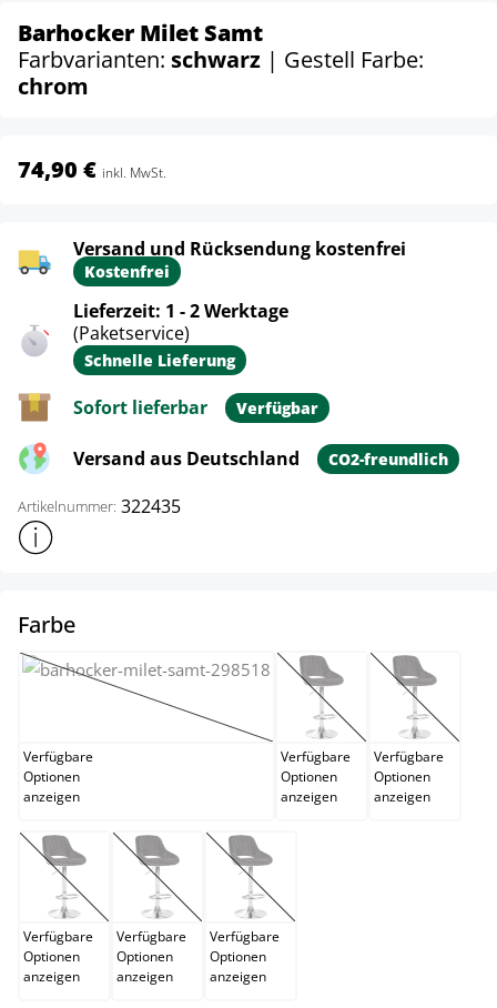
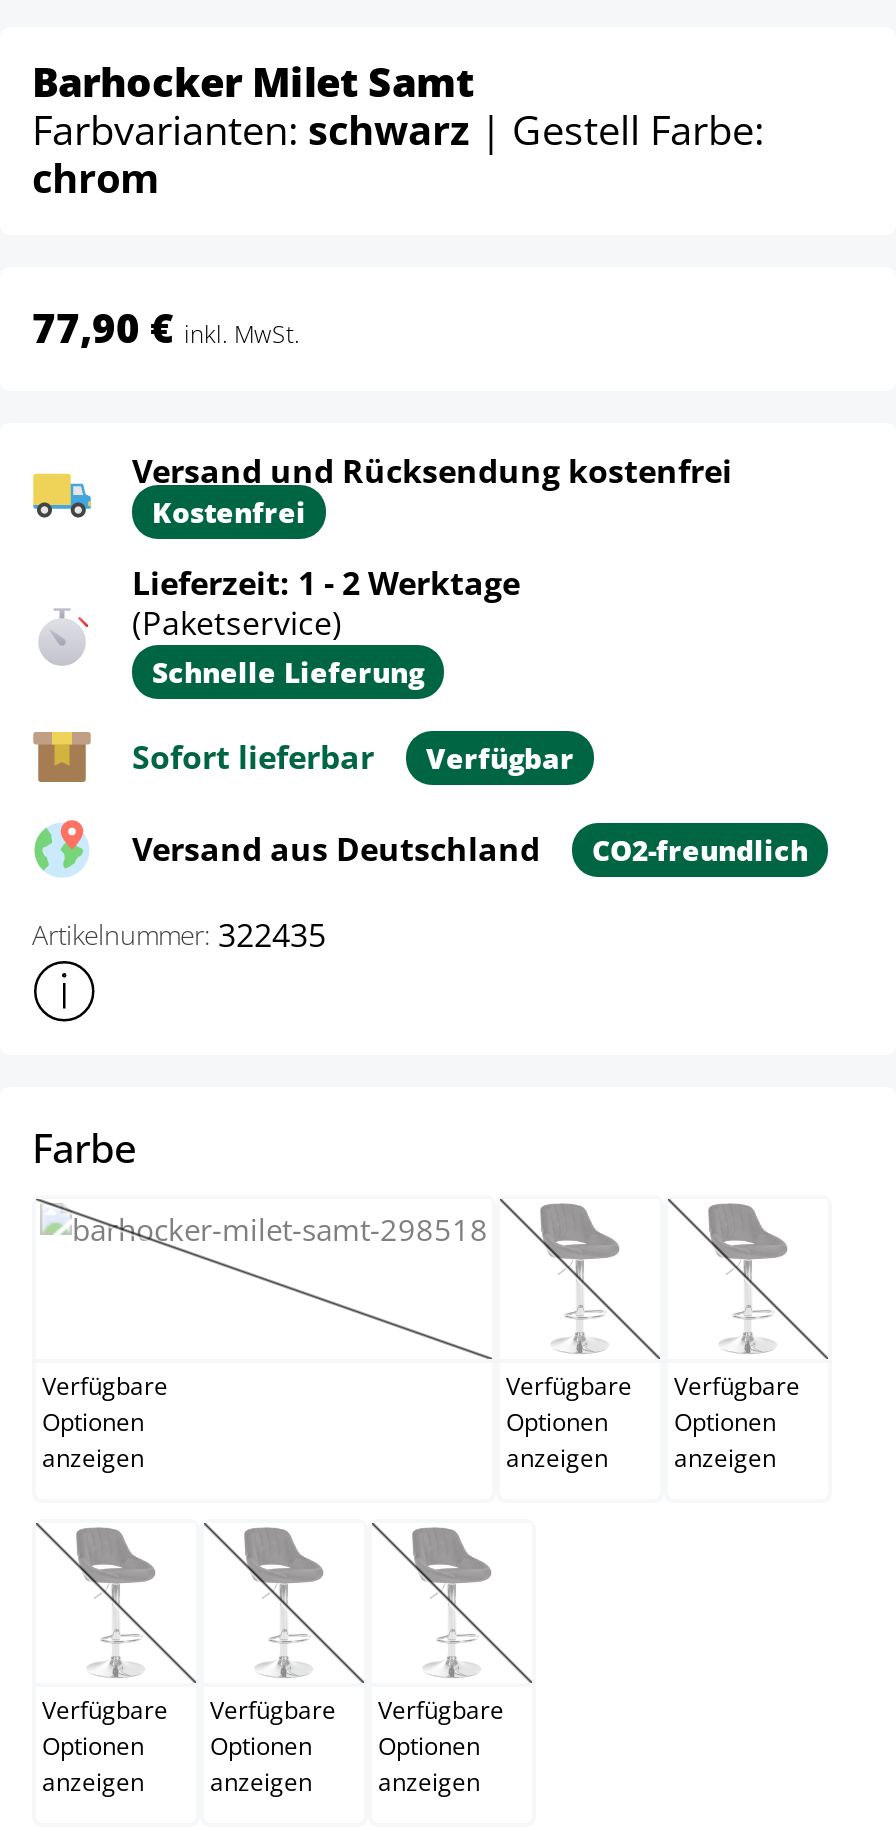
- 74,90 € inkl. MwSt.
+ 77,90 € inkl. MwSt.
